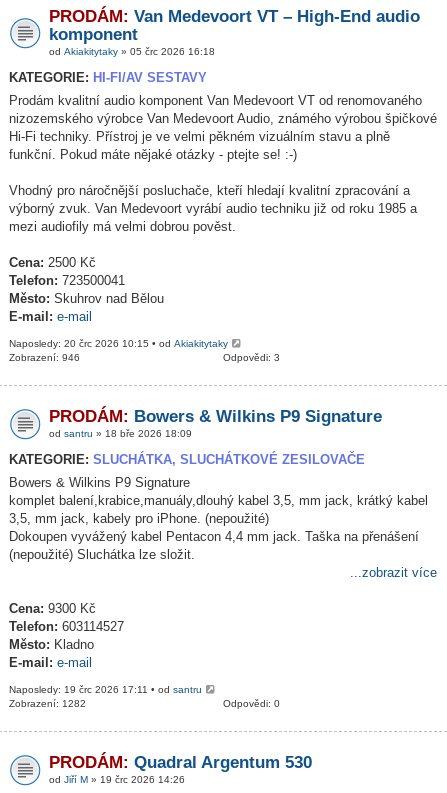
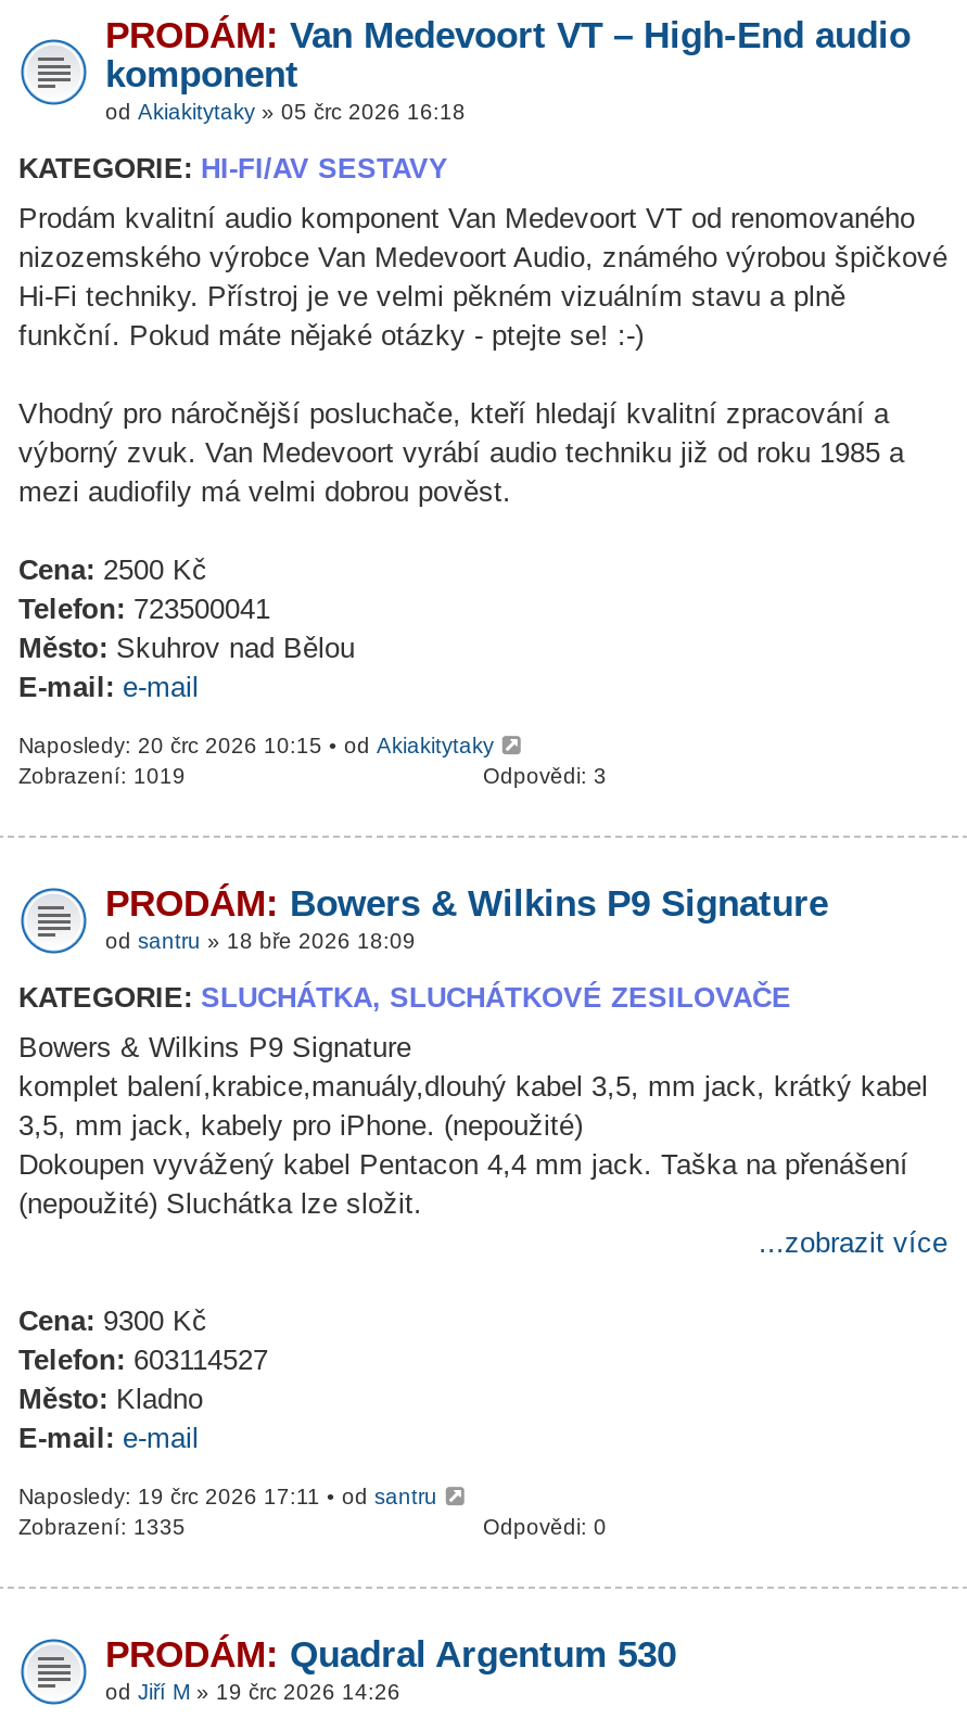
- Zobrazení: 946
+ Zobrazení: 1019

- Zobrazení: 1282
+ Zobrazení: 1335
